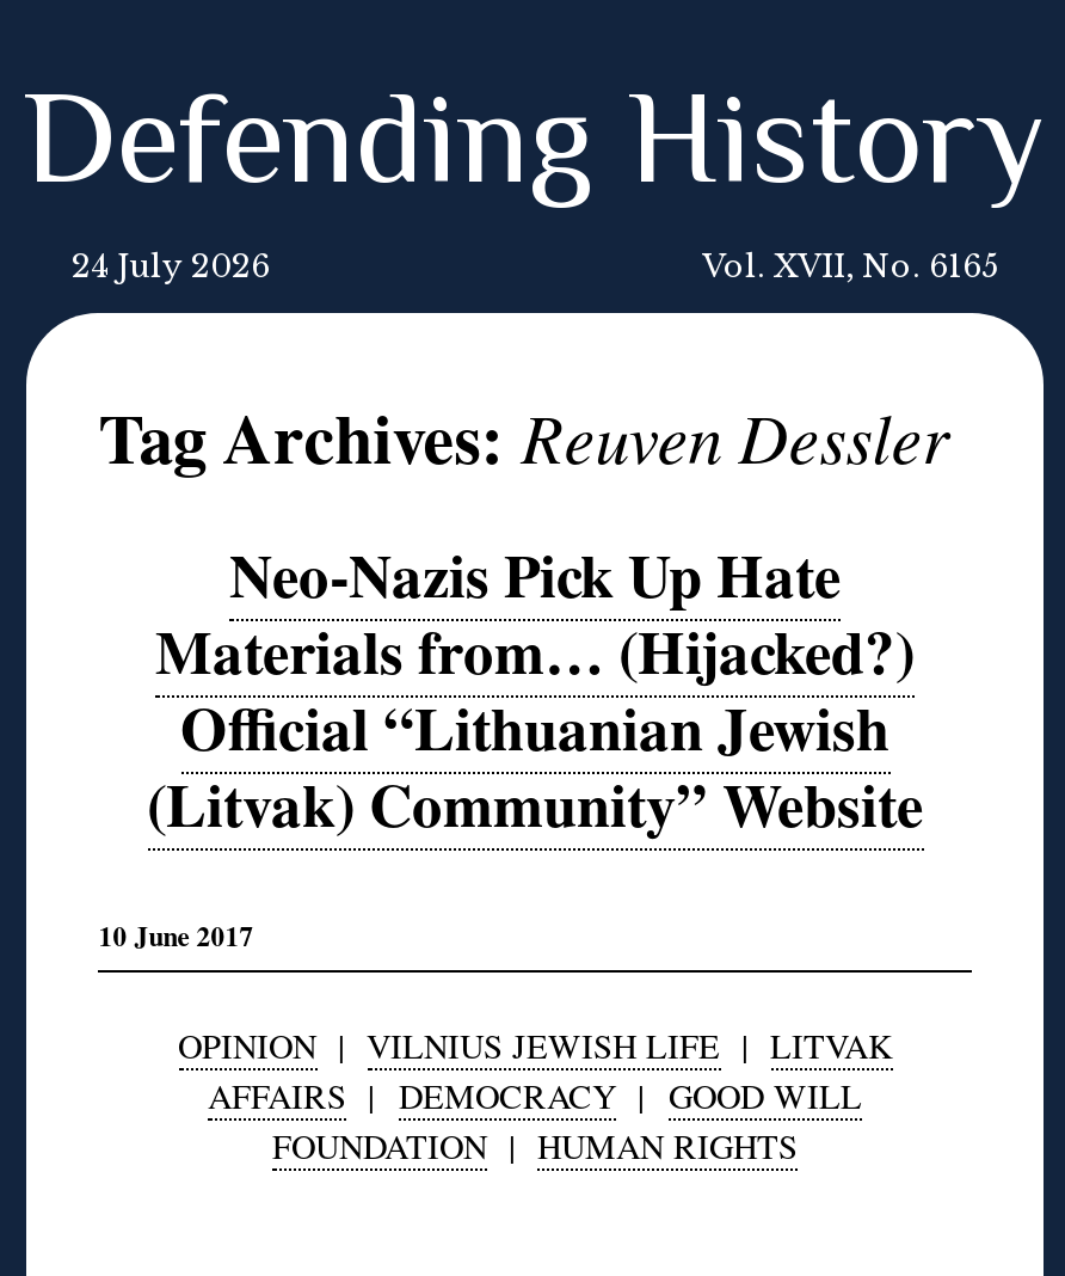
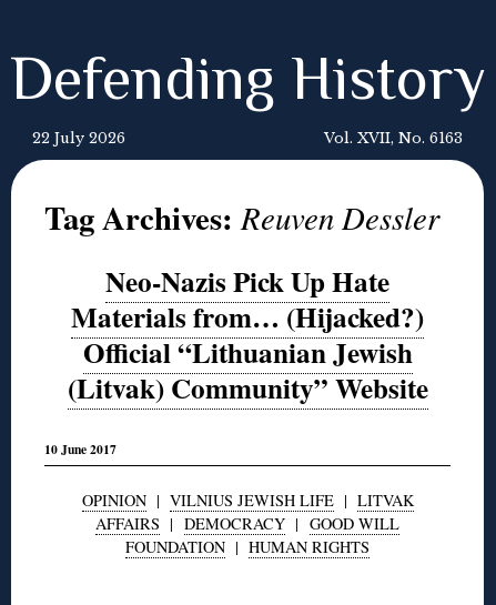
- 24 July 2026
+ 22 July 2026

- Vol. XVII, No. 6165
+ Vol. XVII, No. 6163
